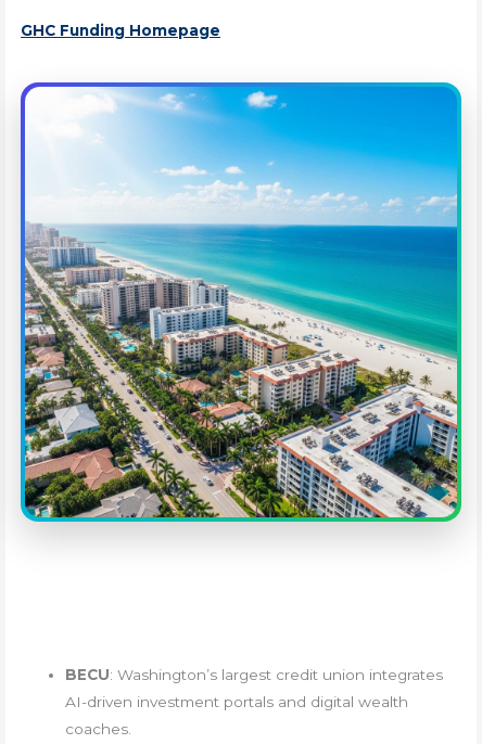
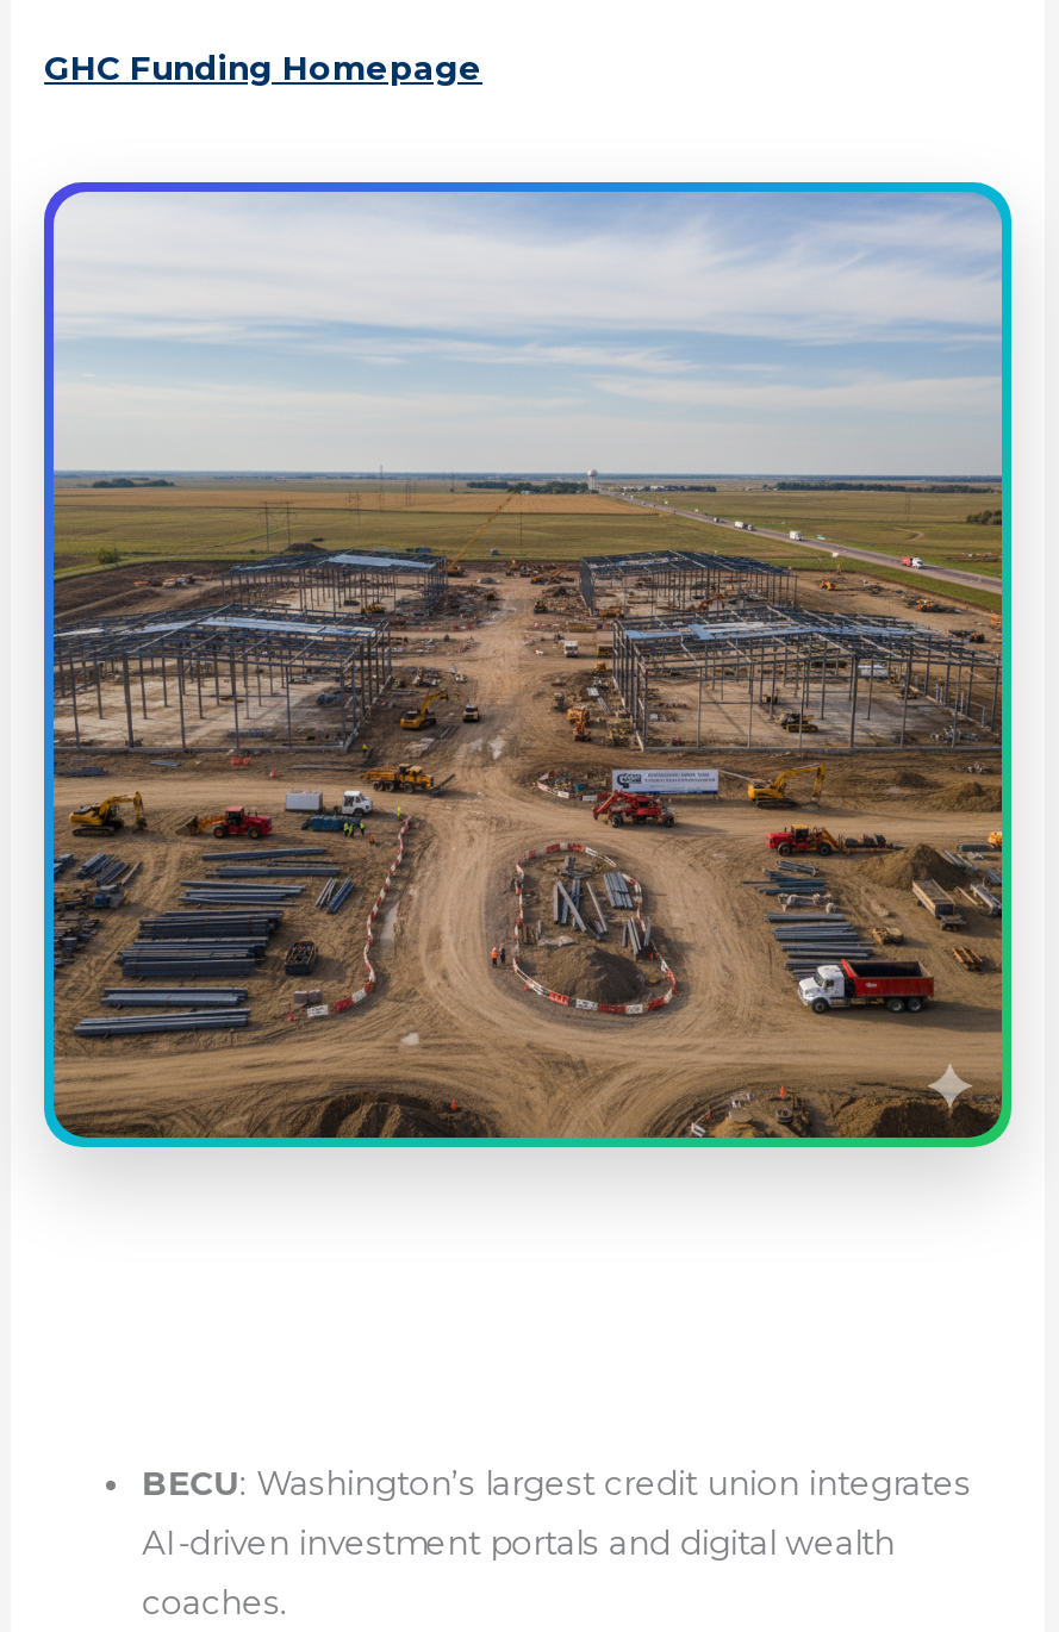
- [image]
+ [image]
